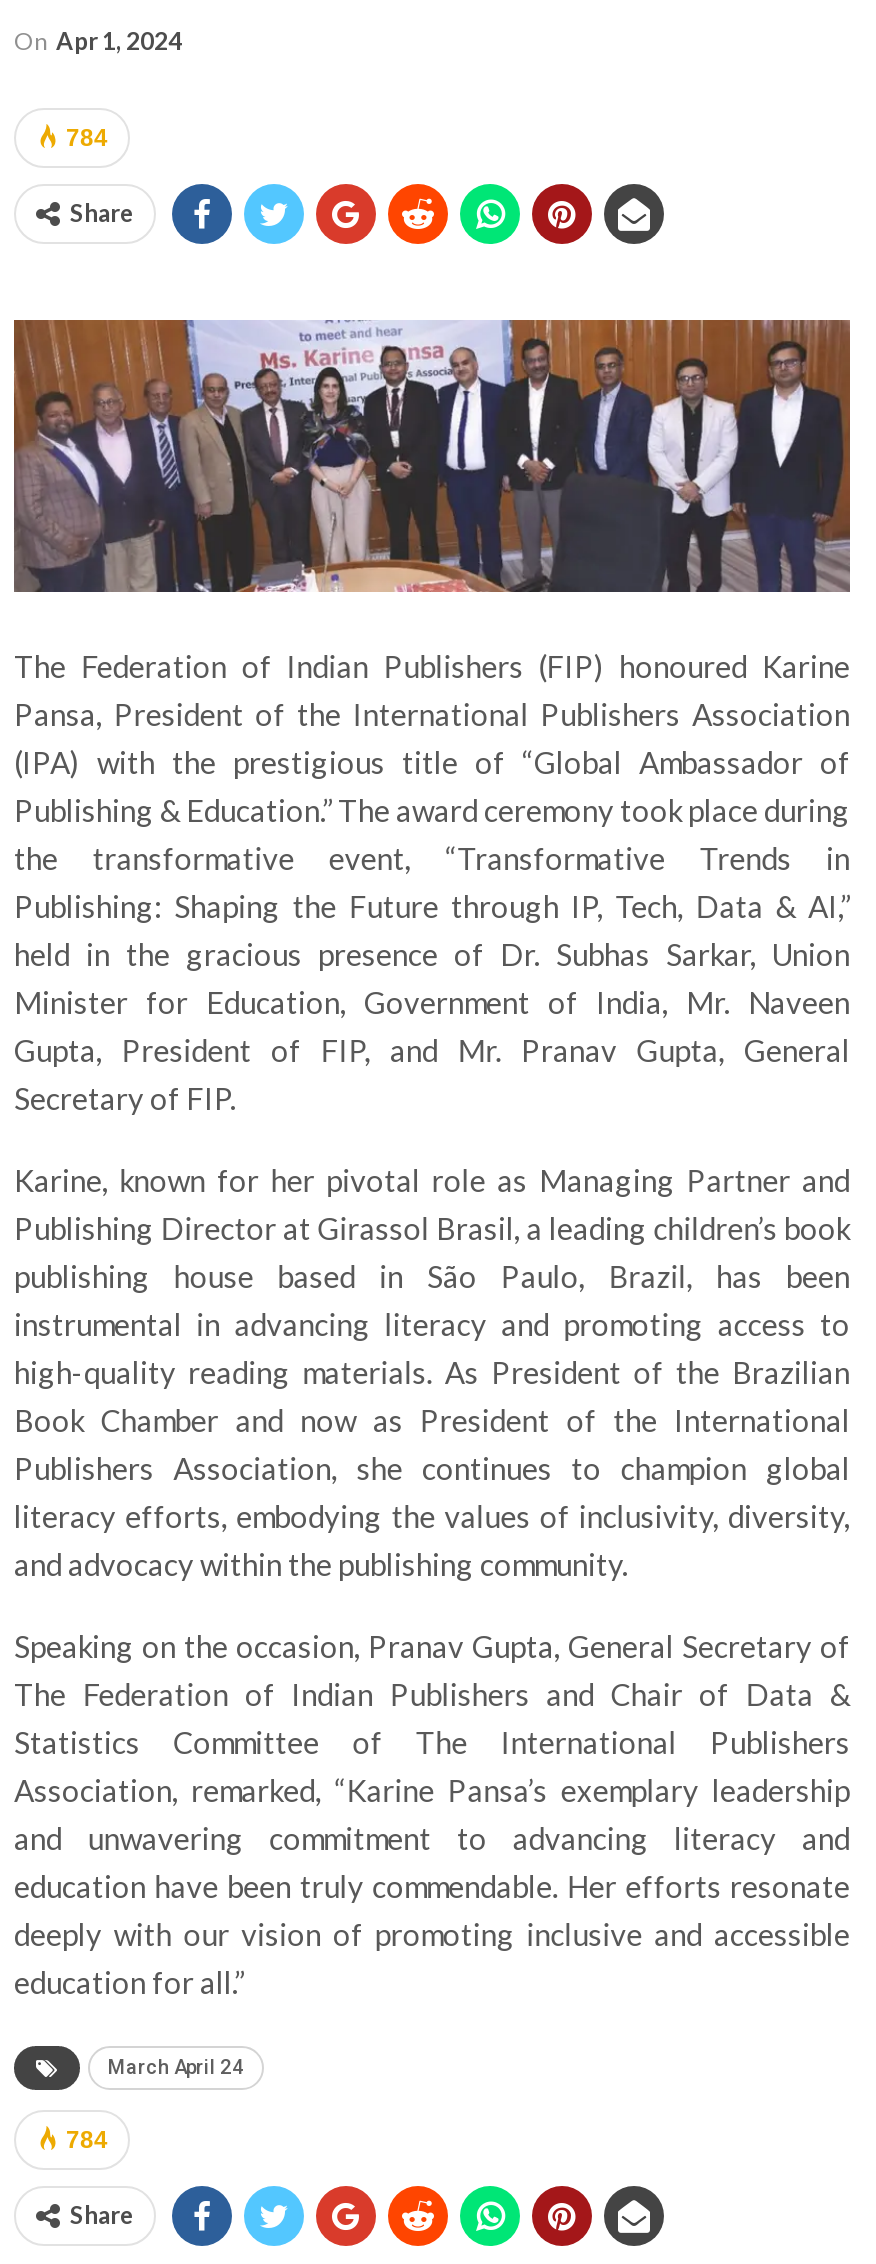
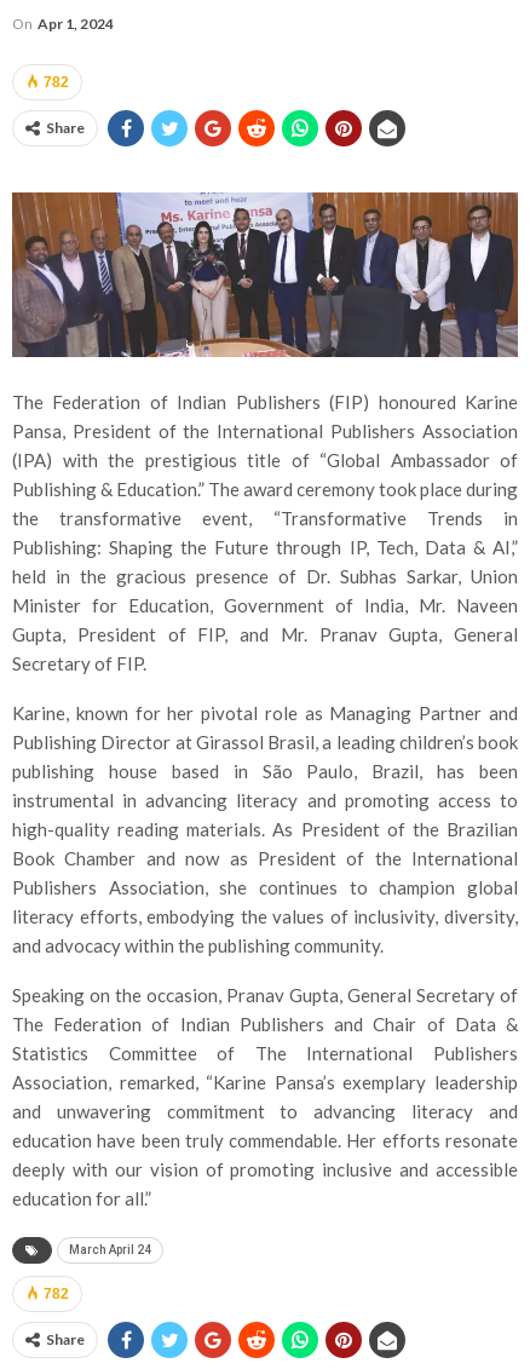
- 784
+ 782

- 784
+ 782
